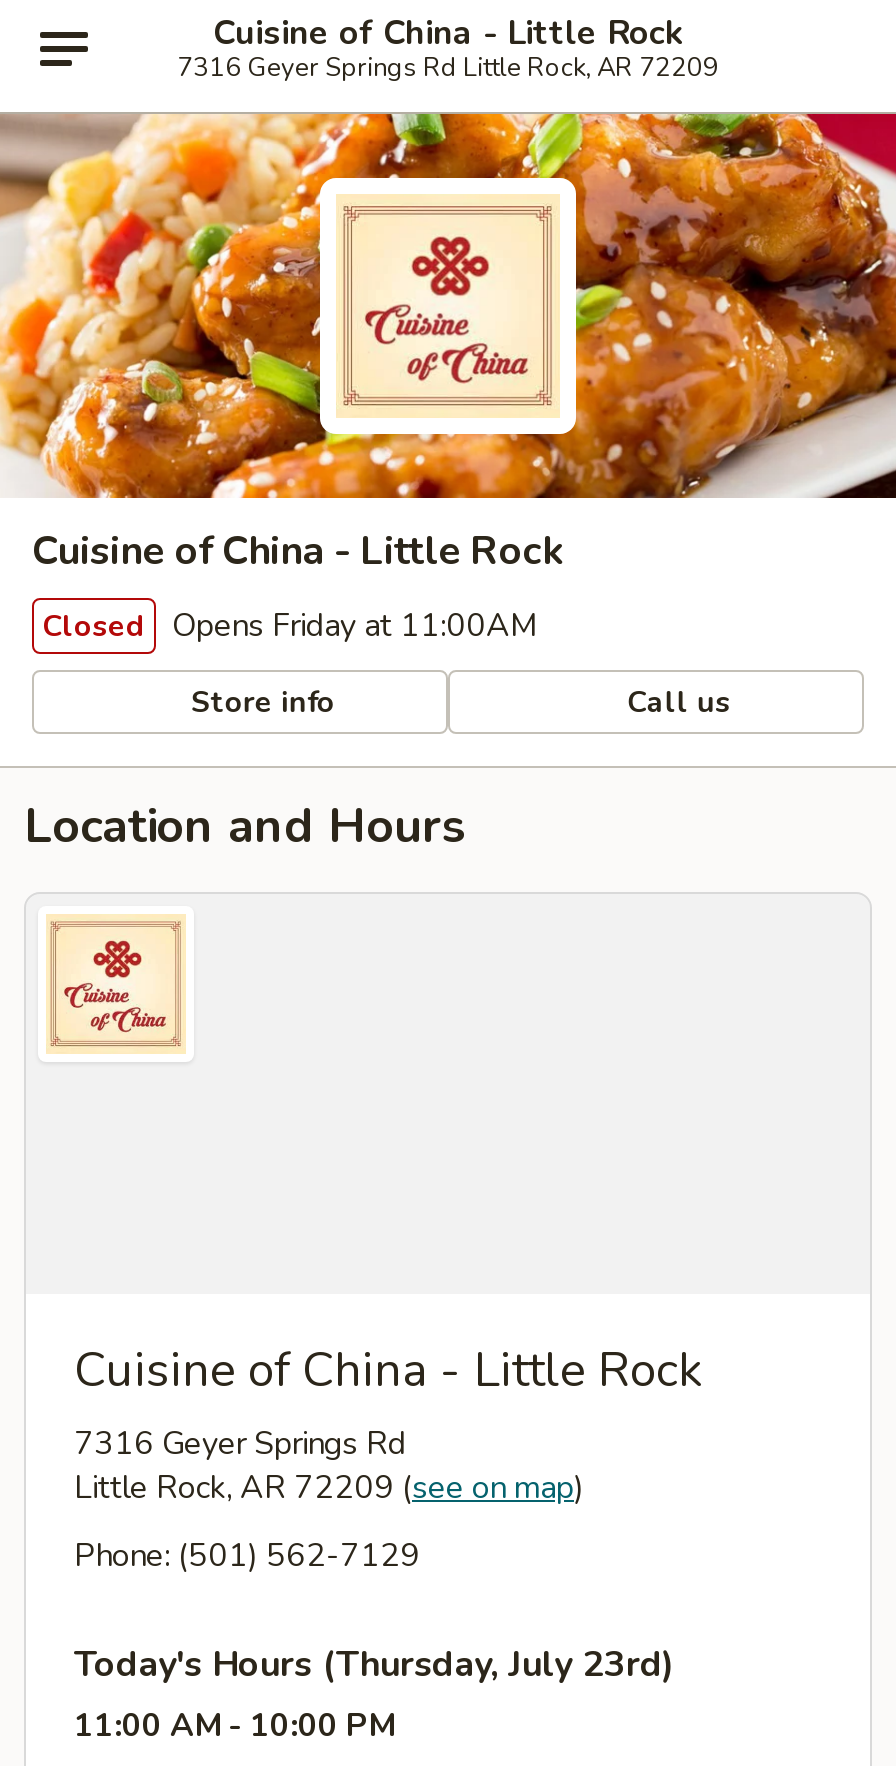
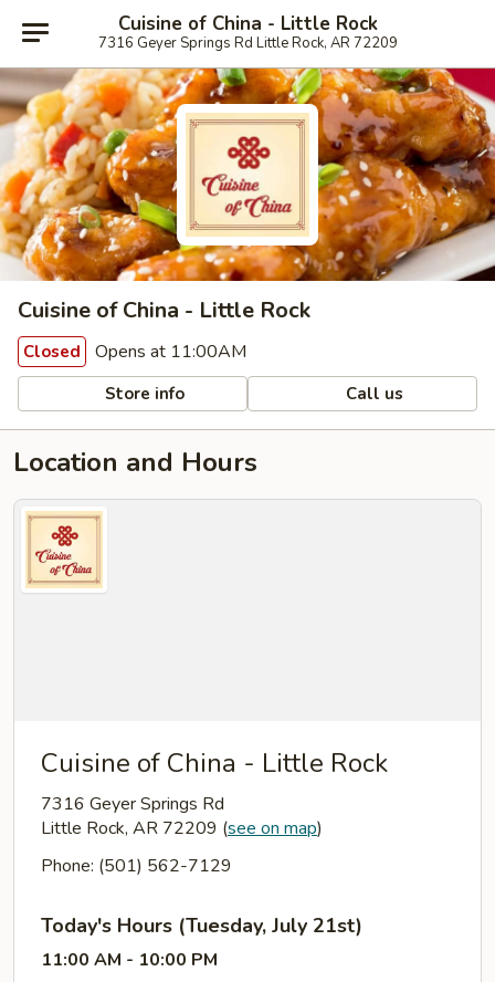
- Closed Opens Friday at 11:00AM
+ Closed Opens at 11:00AM

- Today's Hours (Thursday, July 23rd)
+ Today's Hours (Tuesday, July 21st)
